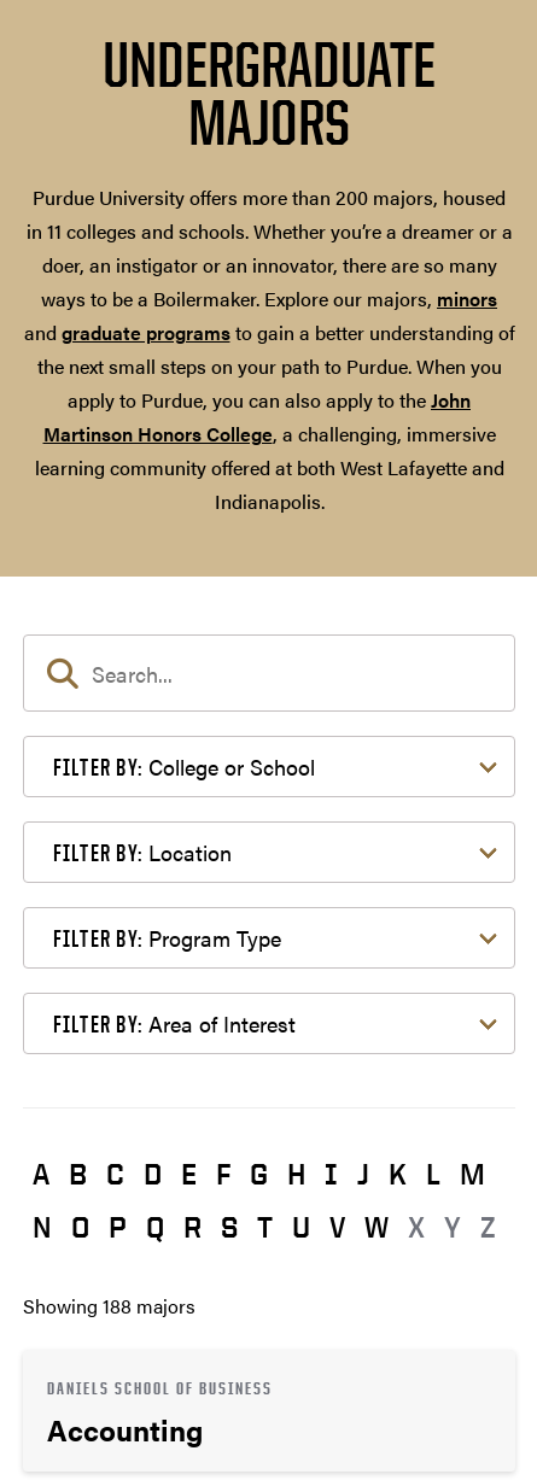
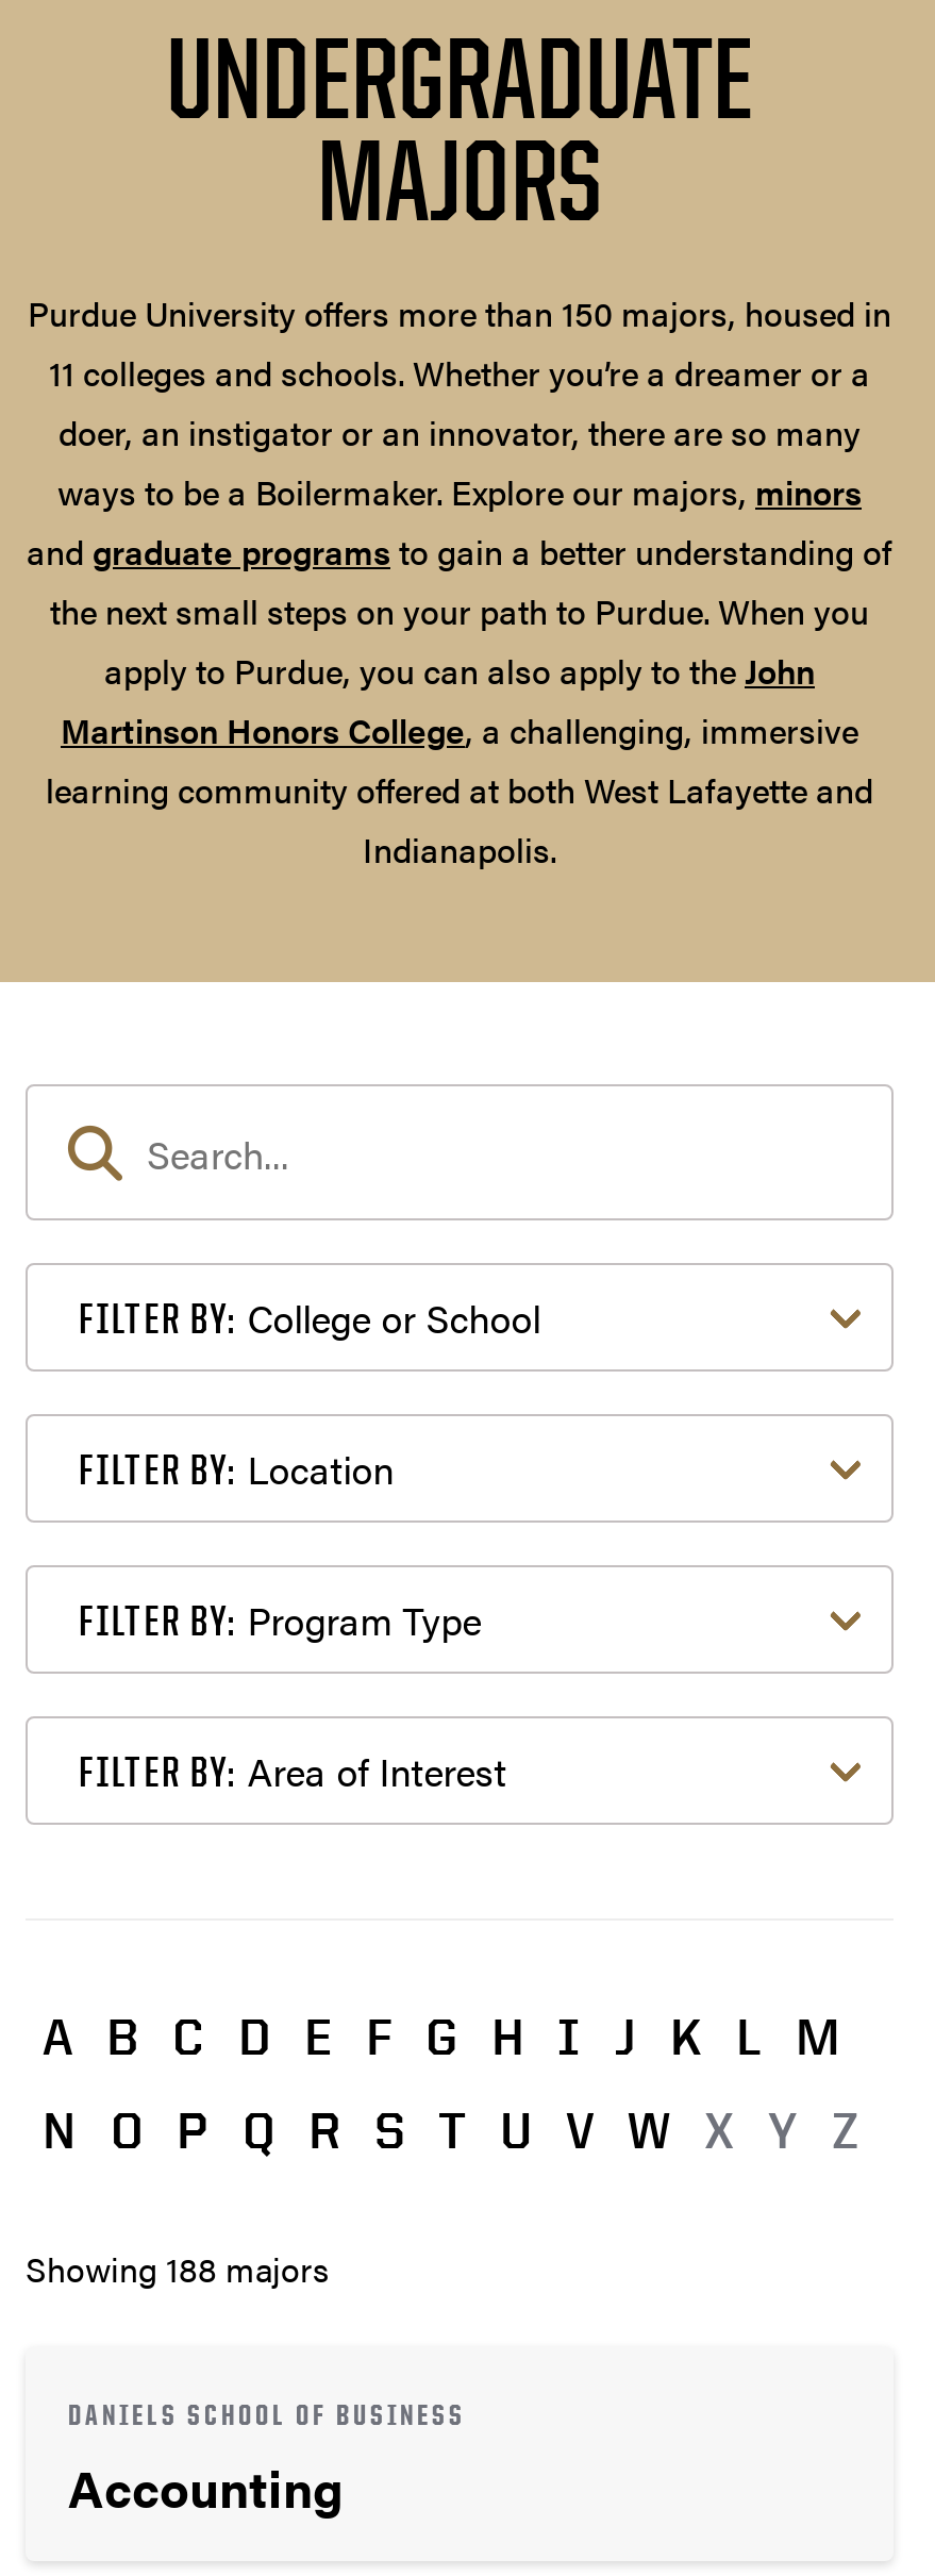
- Purdue University offers more than 200 majors, housed
- in 11 colleges and schools. Whether you’re a dreamer or a
+ Purdue University offers more than 150 majors, housed in
+ 11 colleges and schools. Whether you’re a dreamer or a
